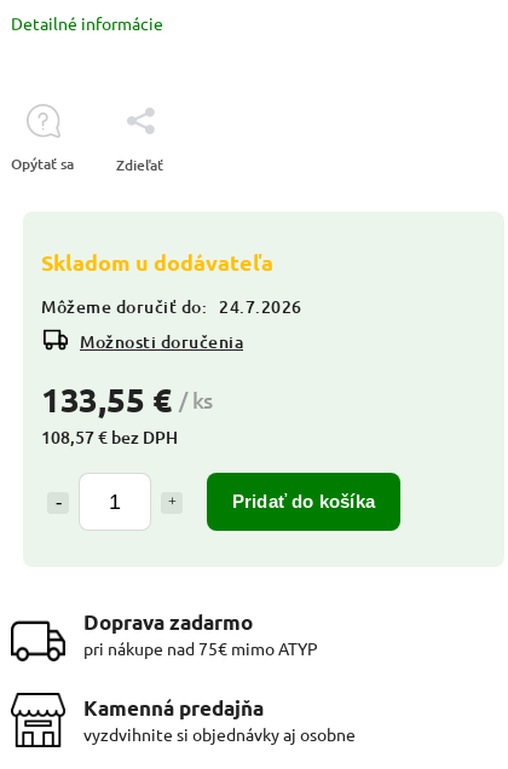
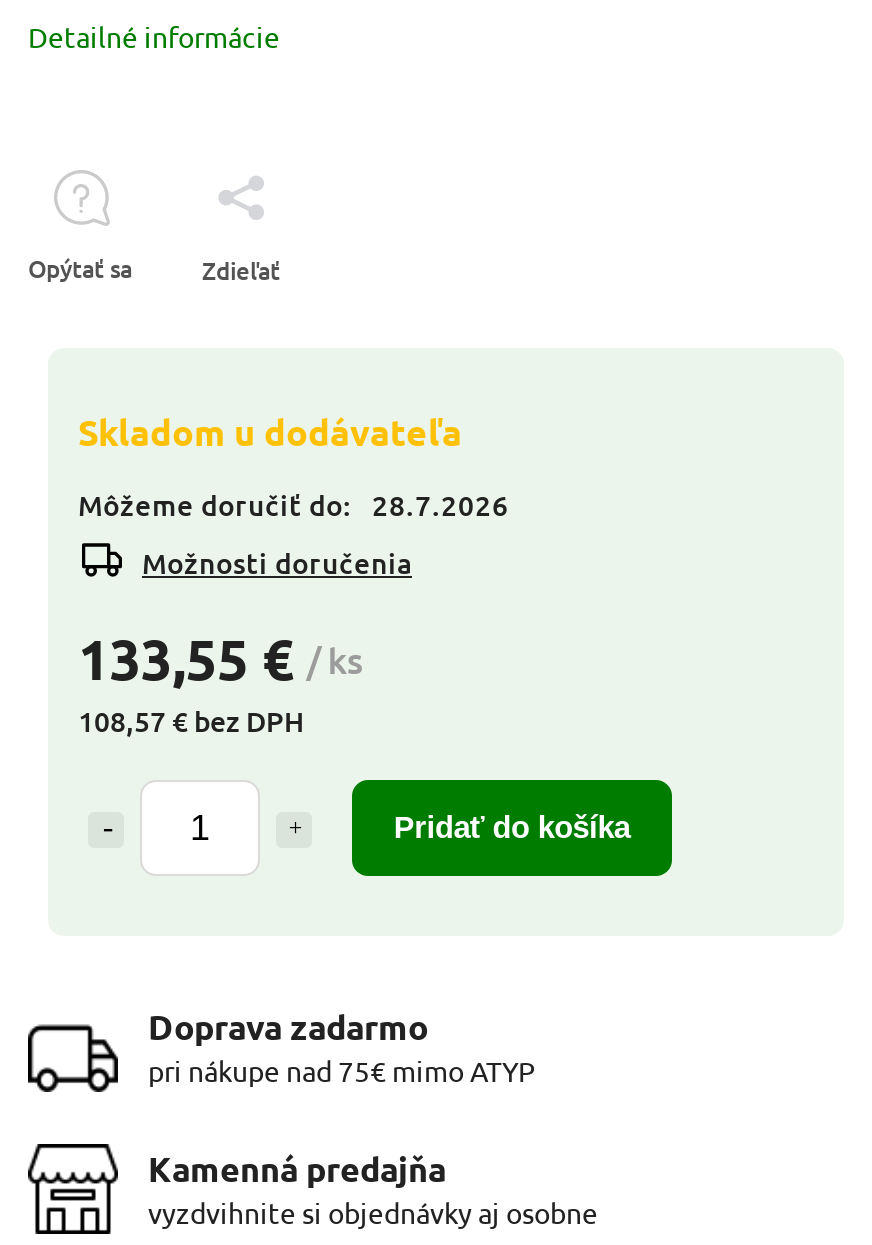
- Môžeme doručiť do: 24.7.2026
+ Môžeme doručiť do: 28.7.2026
